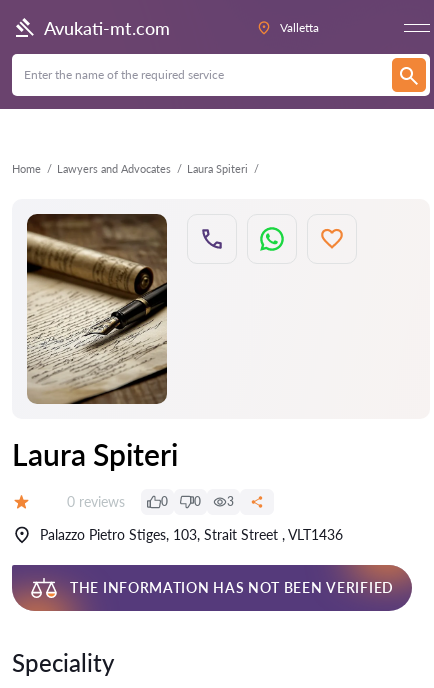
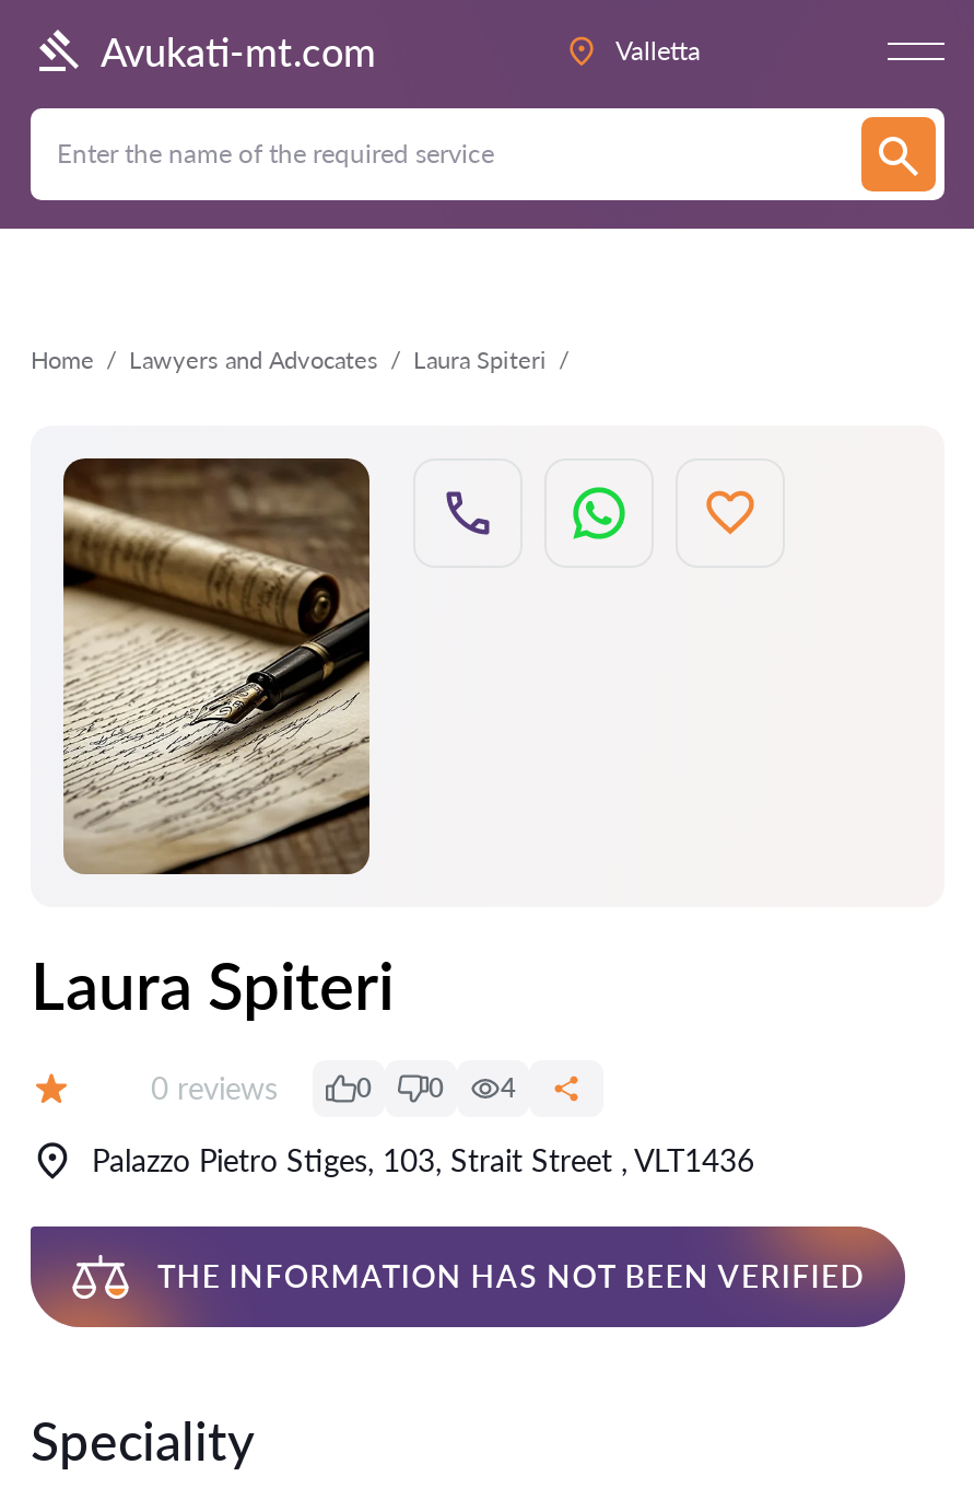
- 3
+ 4
